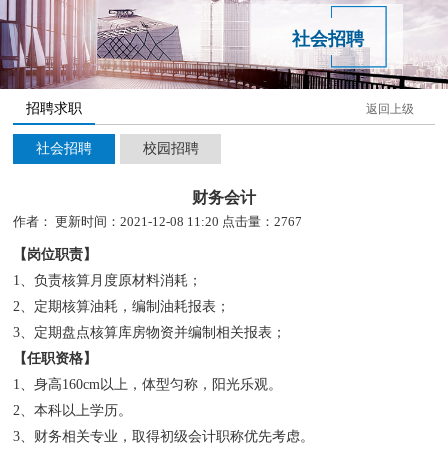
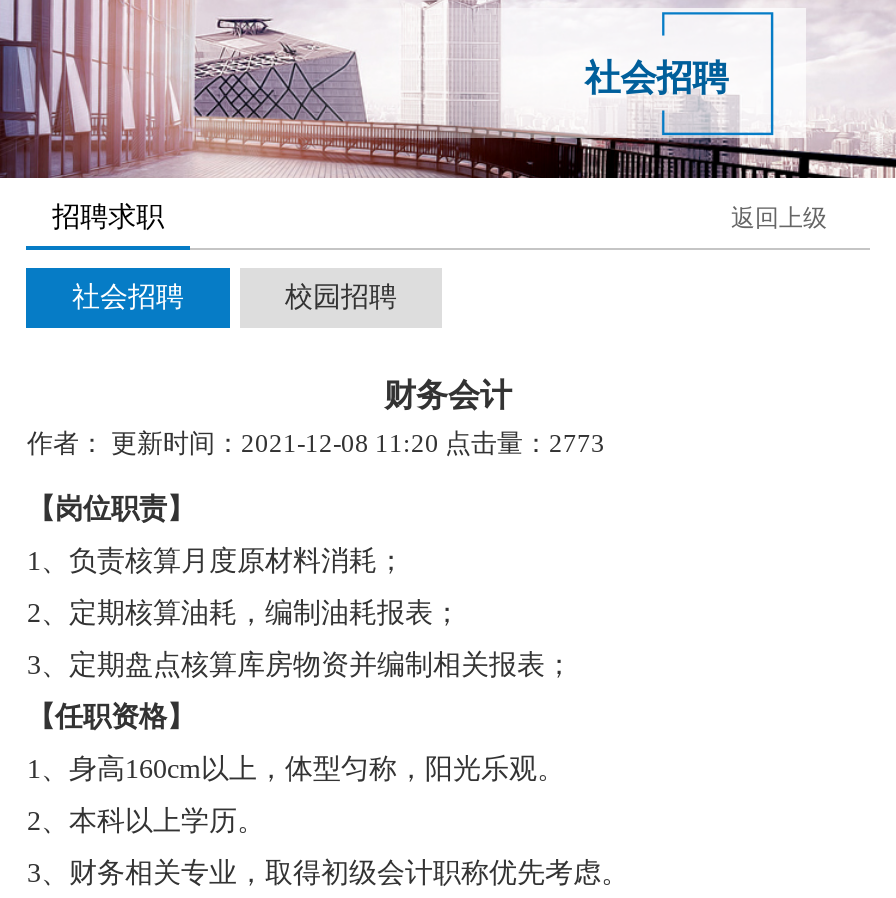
- 作者： 更新时间：2021-12-08 11:20 点击量：2767
+ 作者： 更新时间：2021-12-08 11:20 点击量：2773
